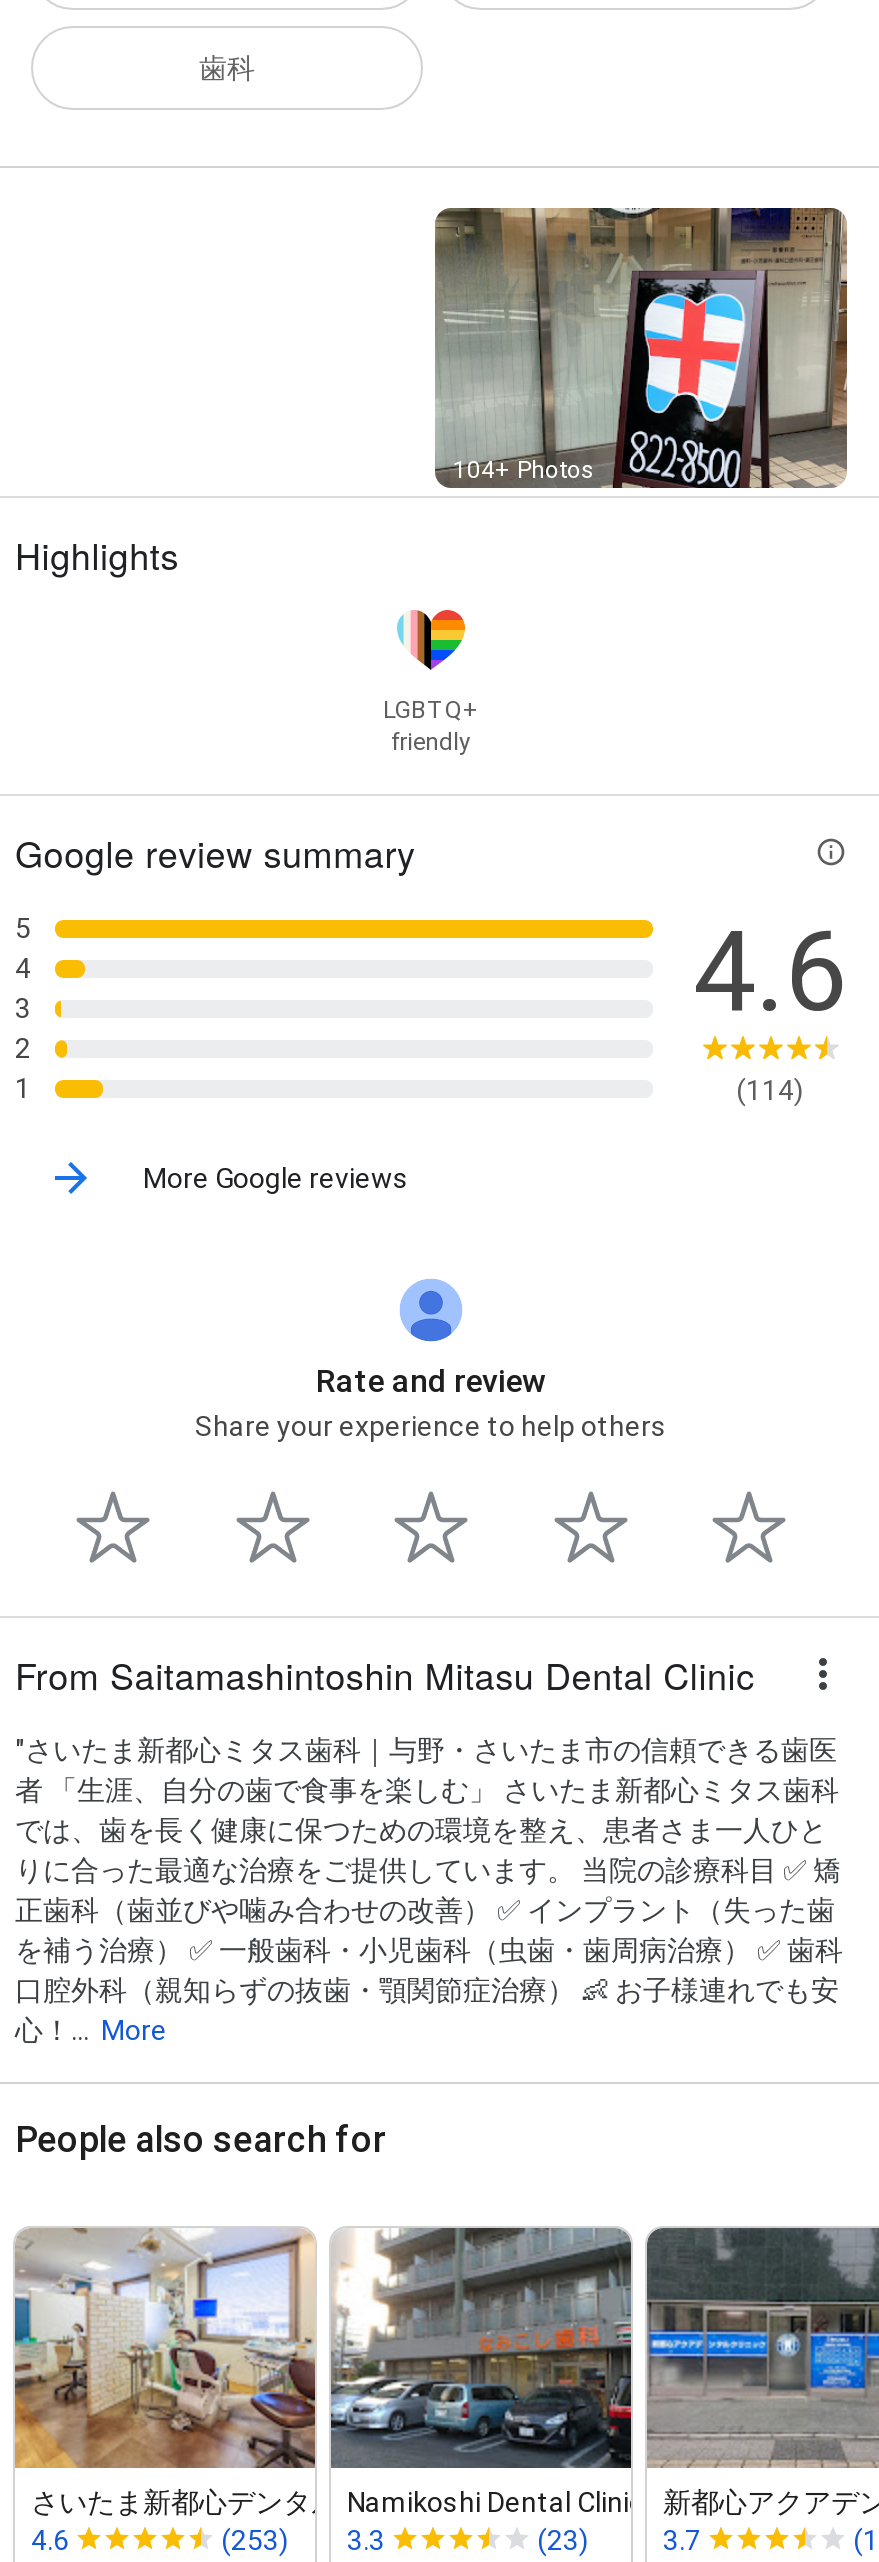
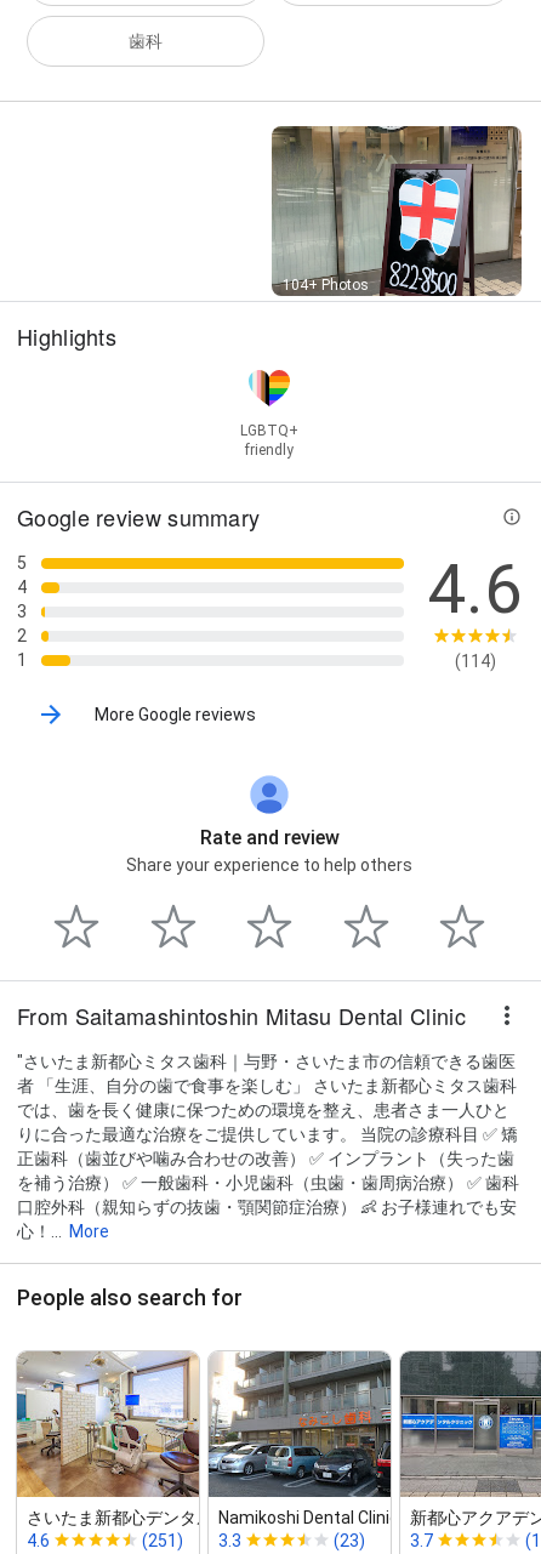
- (253) 3.3
+ (251) 3.3
